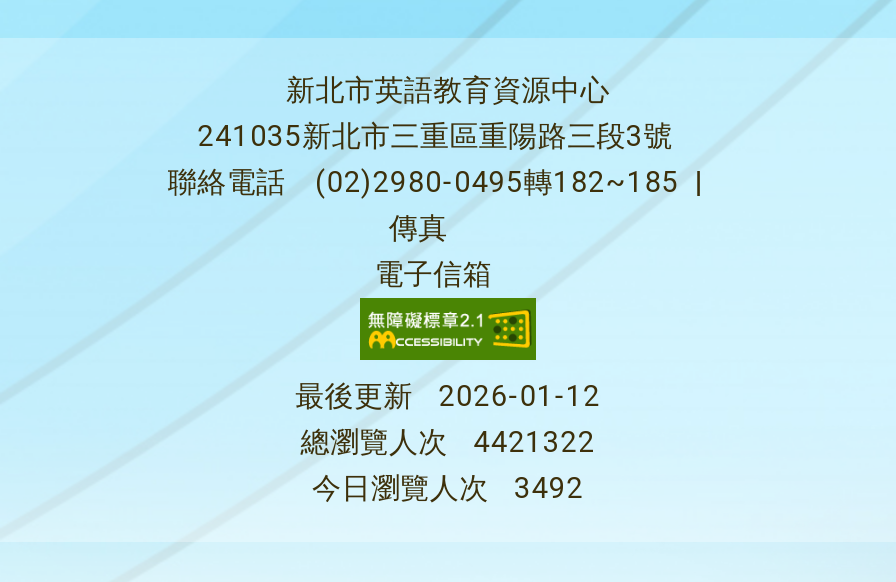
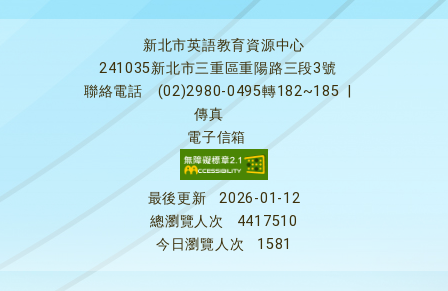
- 總瀏覽人次 4421322
+ 總瀏覽人次 4417510

- 今日瀏覽人次 3492
+ 今日瀏覽人次 1581
